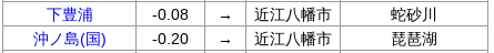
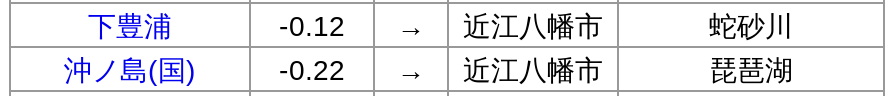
- -0.08
+ -0.12

- -0.20
+ -0.22
